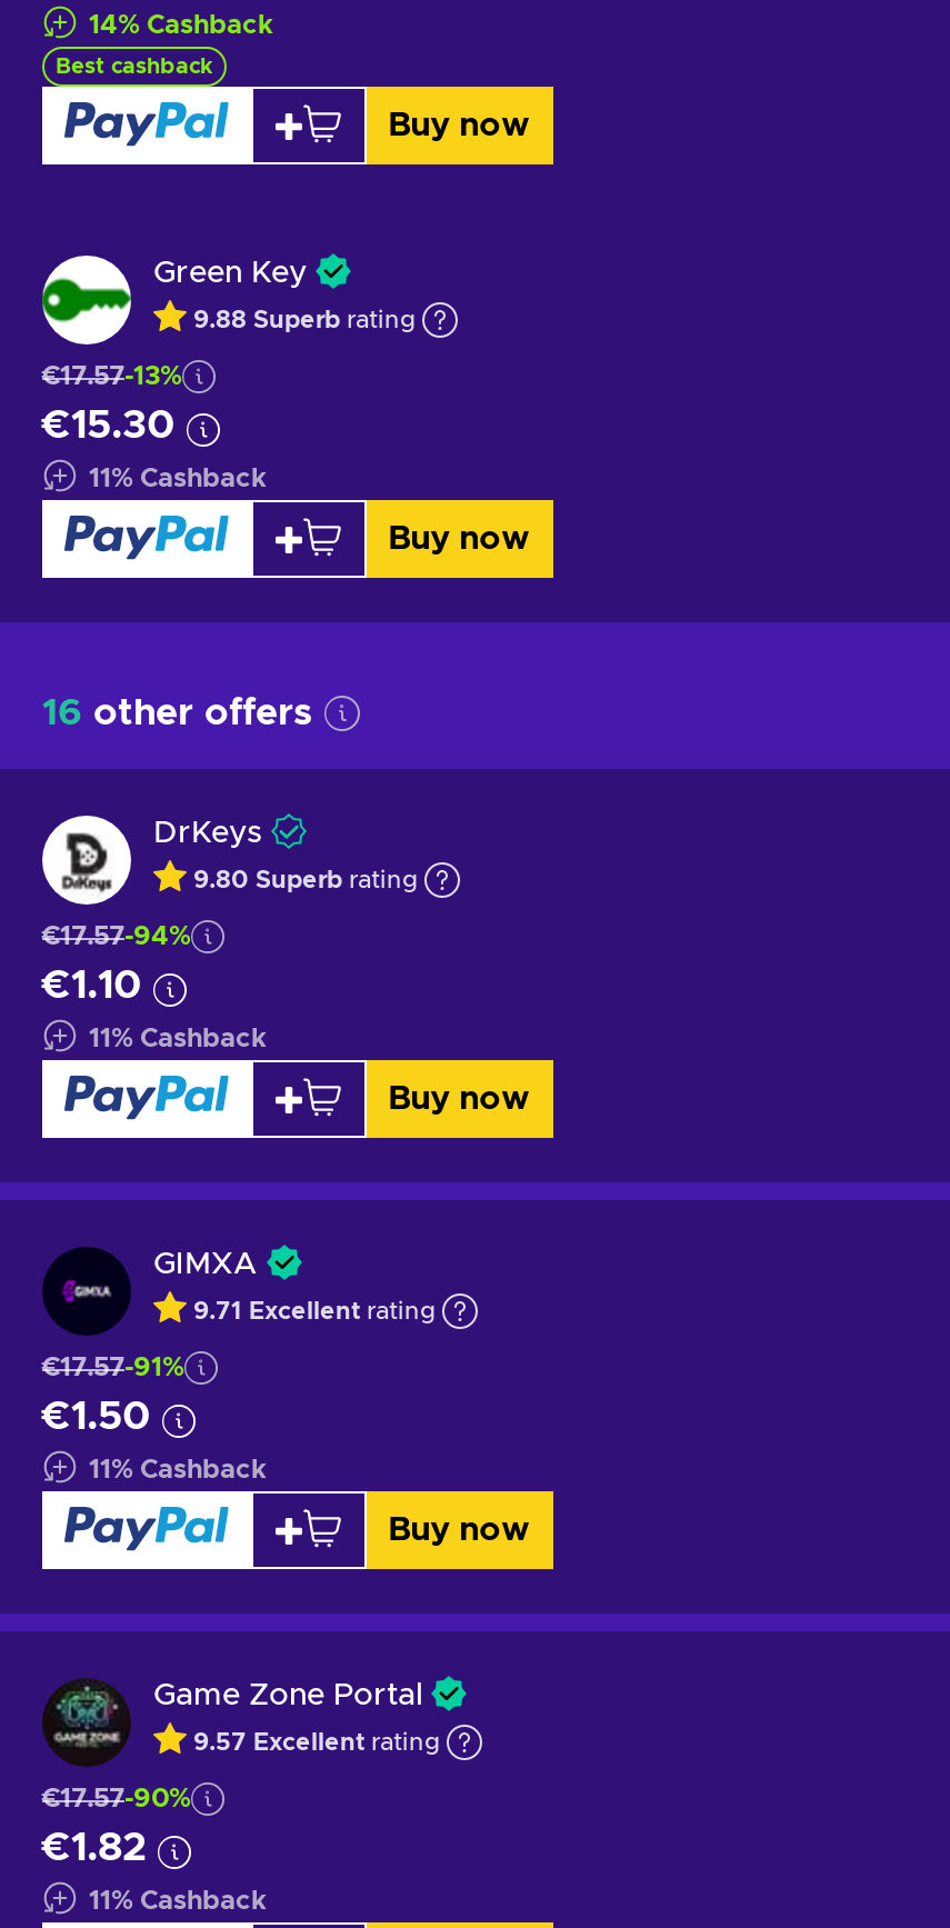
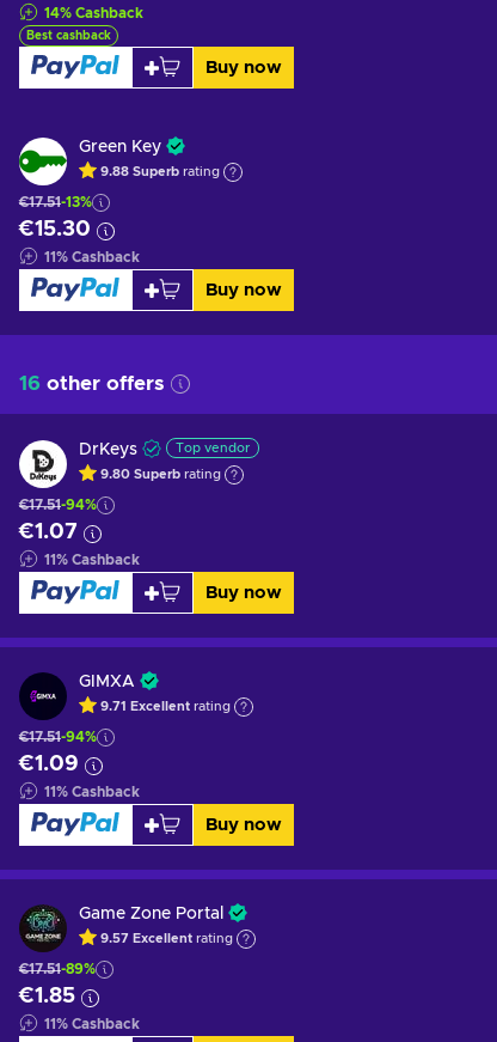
- €17.57-13%
+ €17.51-13%

+ Top vendor

- €17.57-94%
+ €17.51-94%

- €1.10
+ €1.07

- €17.57-91%
+ €17.51-94%

- €1.50
+ €1.09

- €17.57-90%
+ €17.51-89%

- €1.82
+ €1.85
